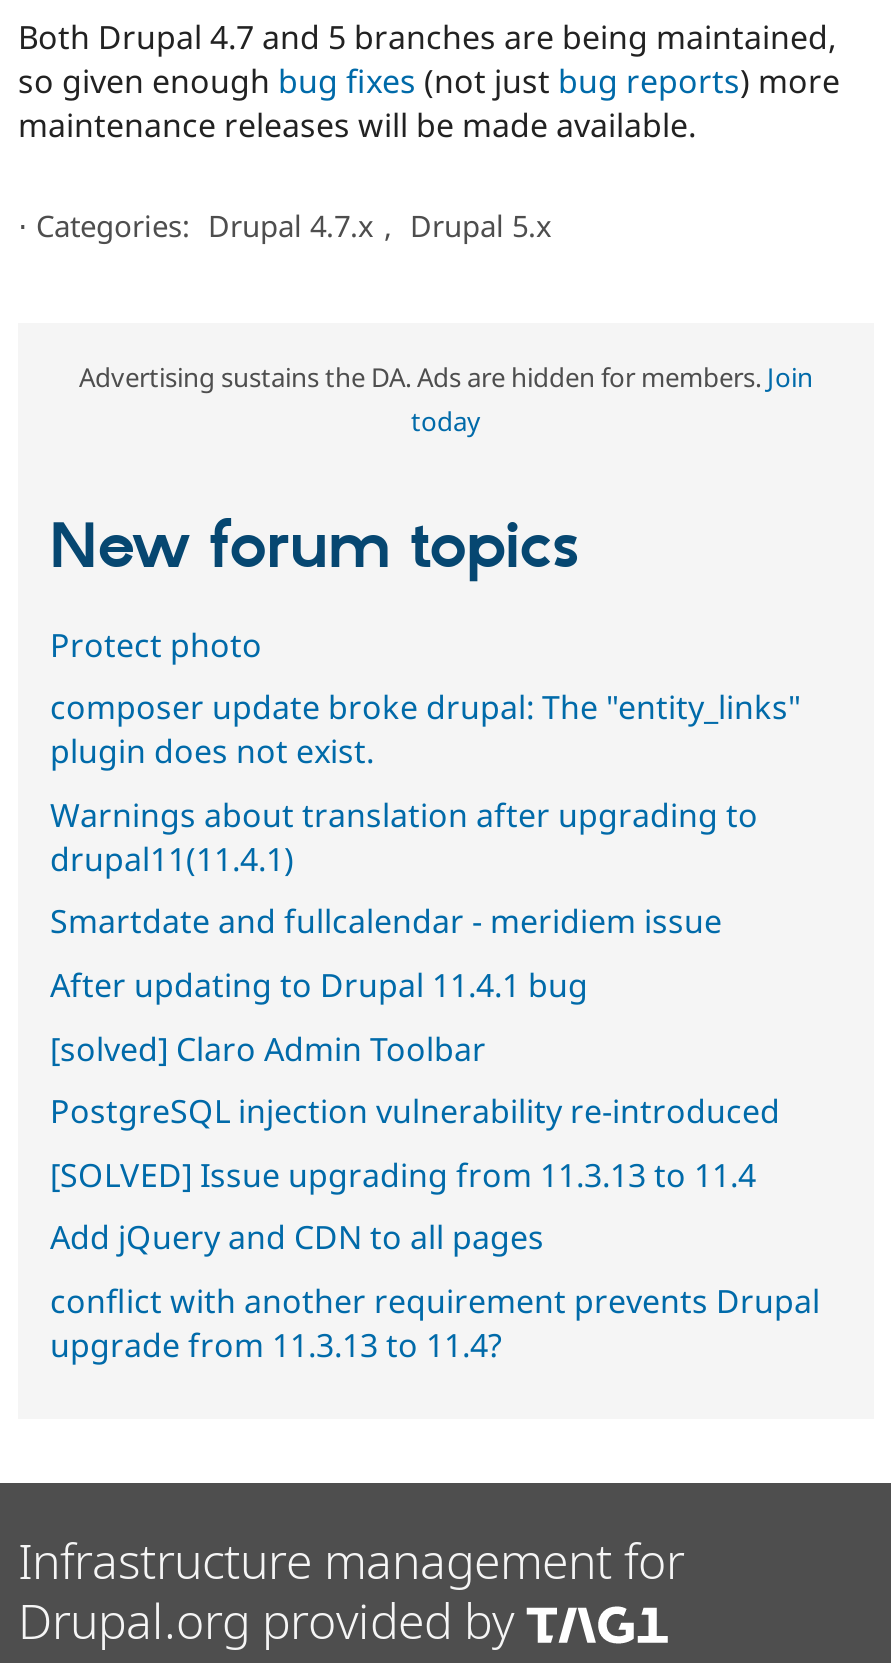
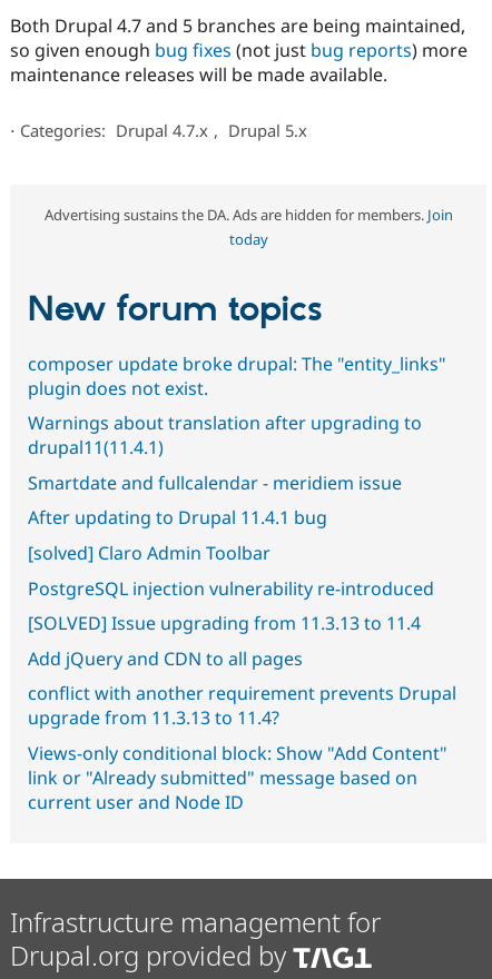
- Protect photo

moved up: composer update broke drupal: The "entity_links" | plugin does not exist. | Warnings about translation after upgrading to | ... | conflict with another requirement prevents Drupal | upgrade from 11.3.13 to 11.4?

+ Views-only conditional block: Show "Add Content"
+ link or "Already submitted" message based on
+ current user and Node ID
